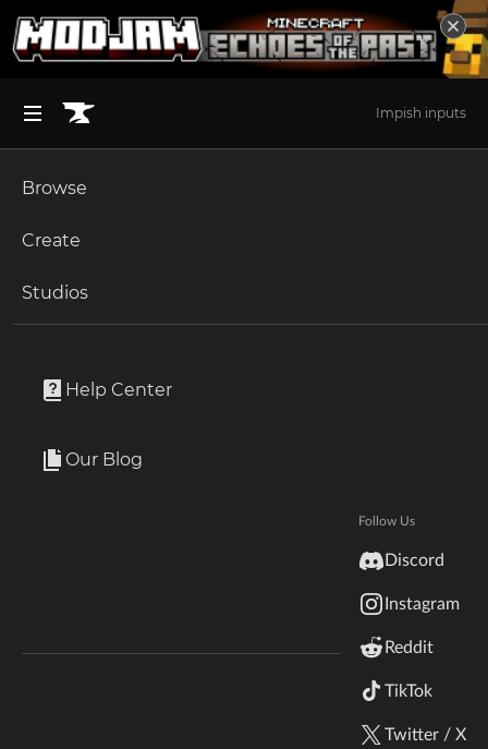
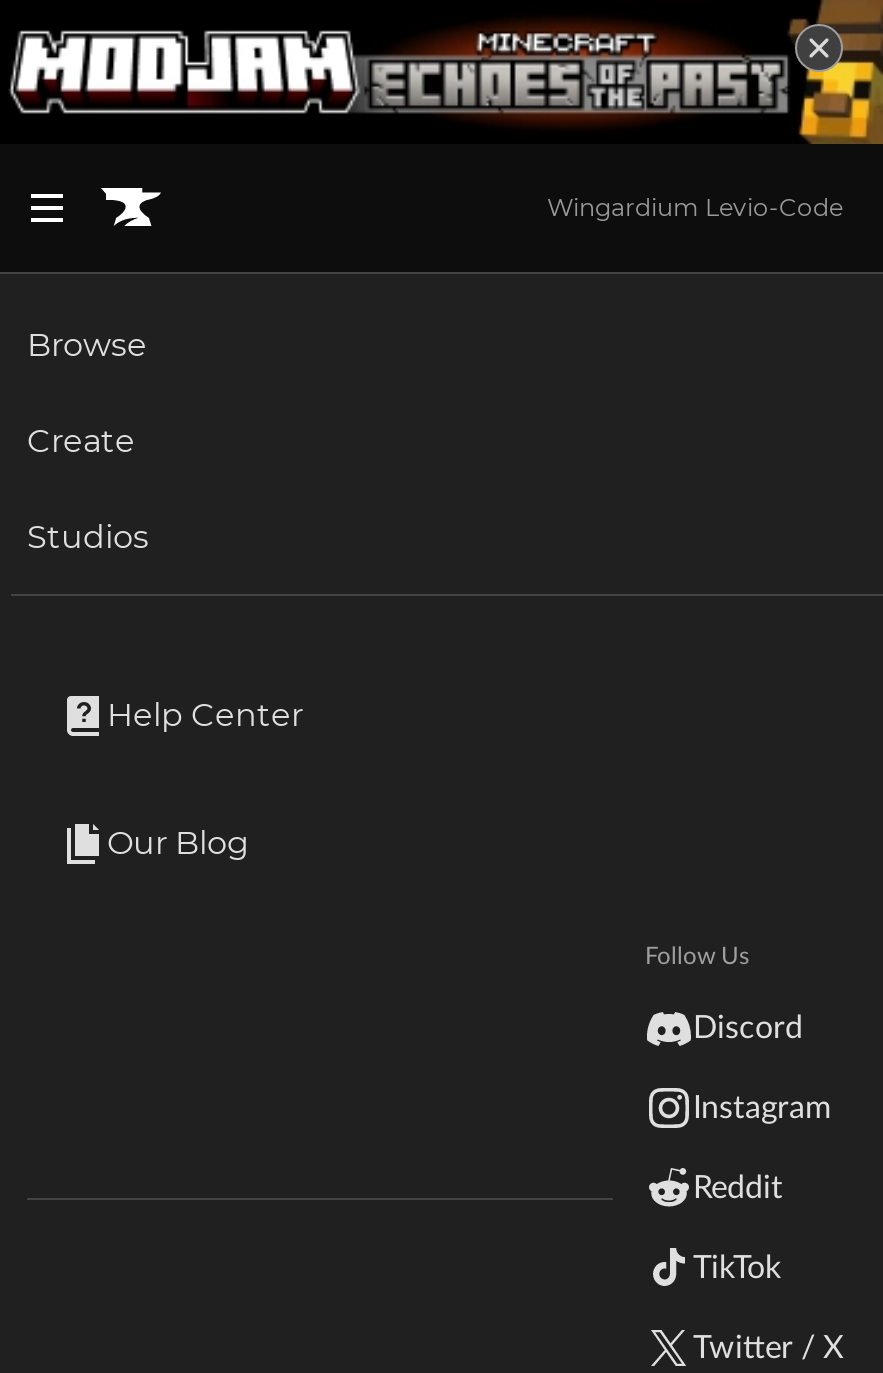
- Impish inputs
+ Wingardium Levio-Code
